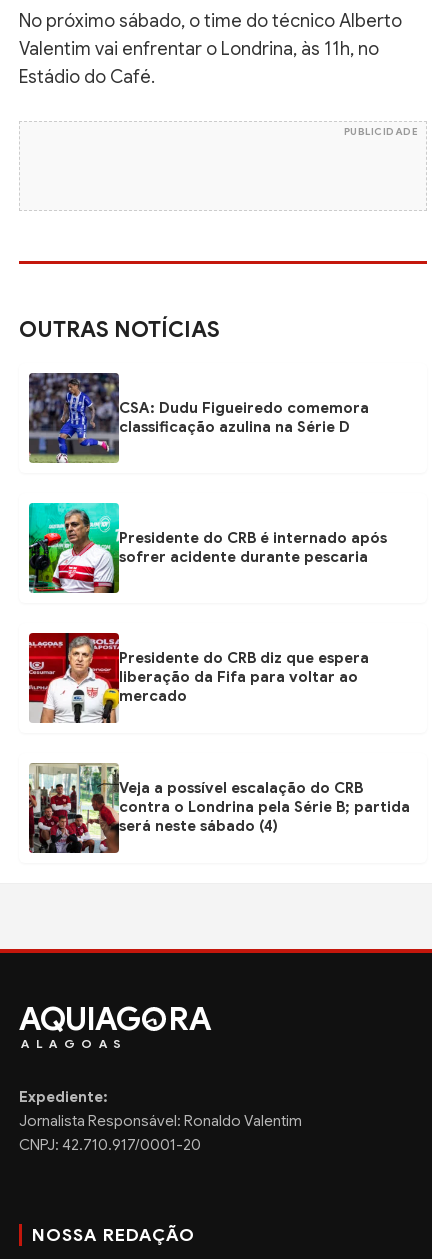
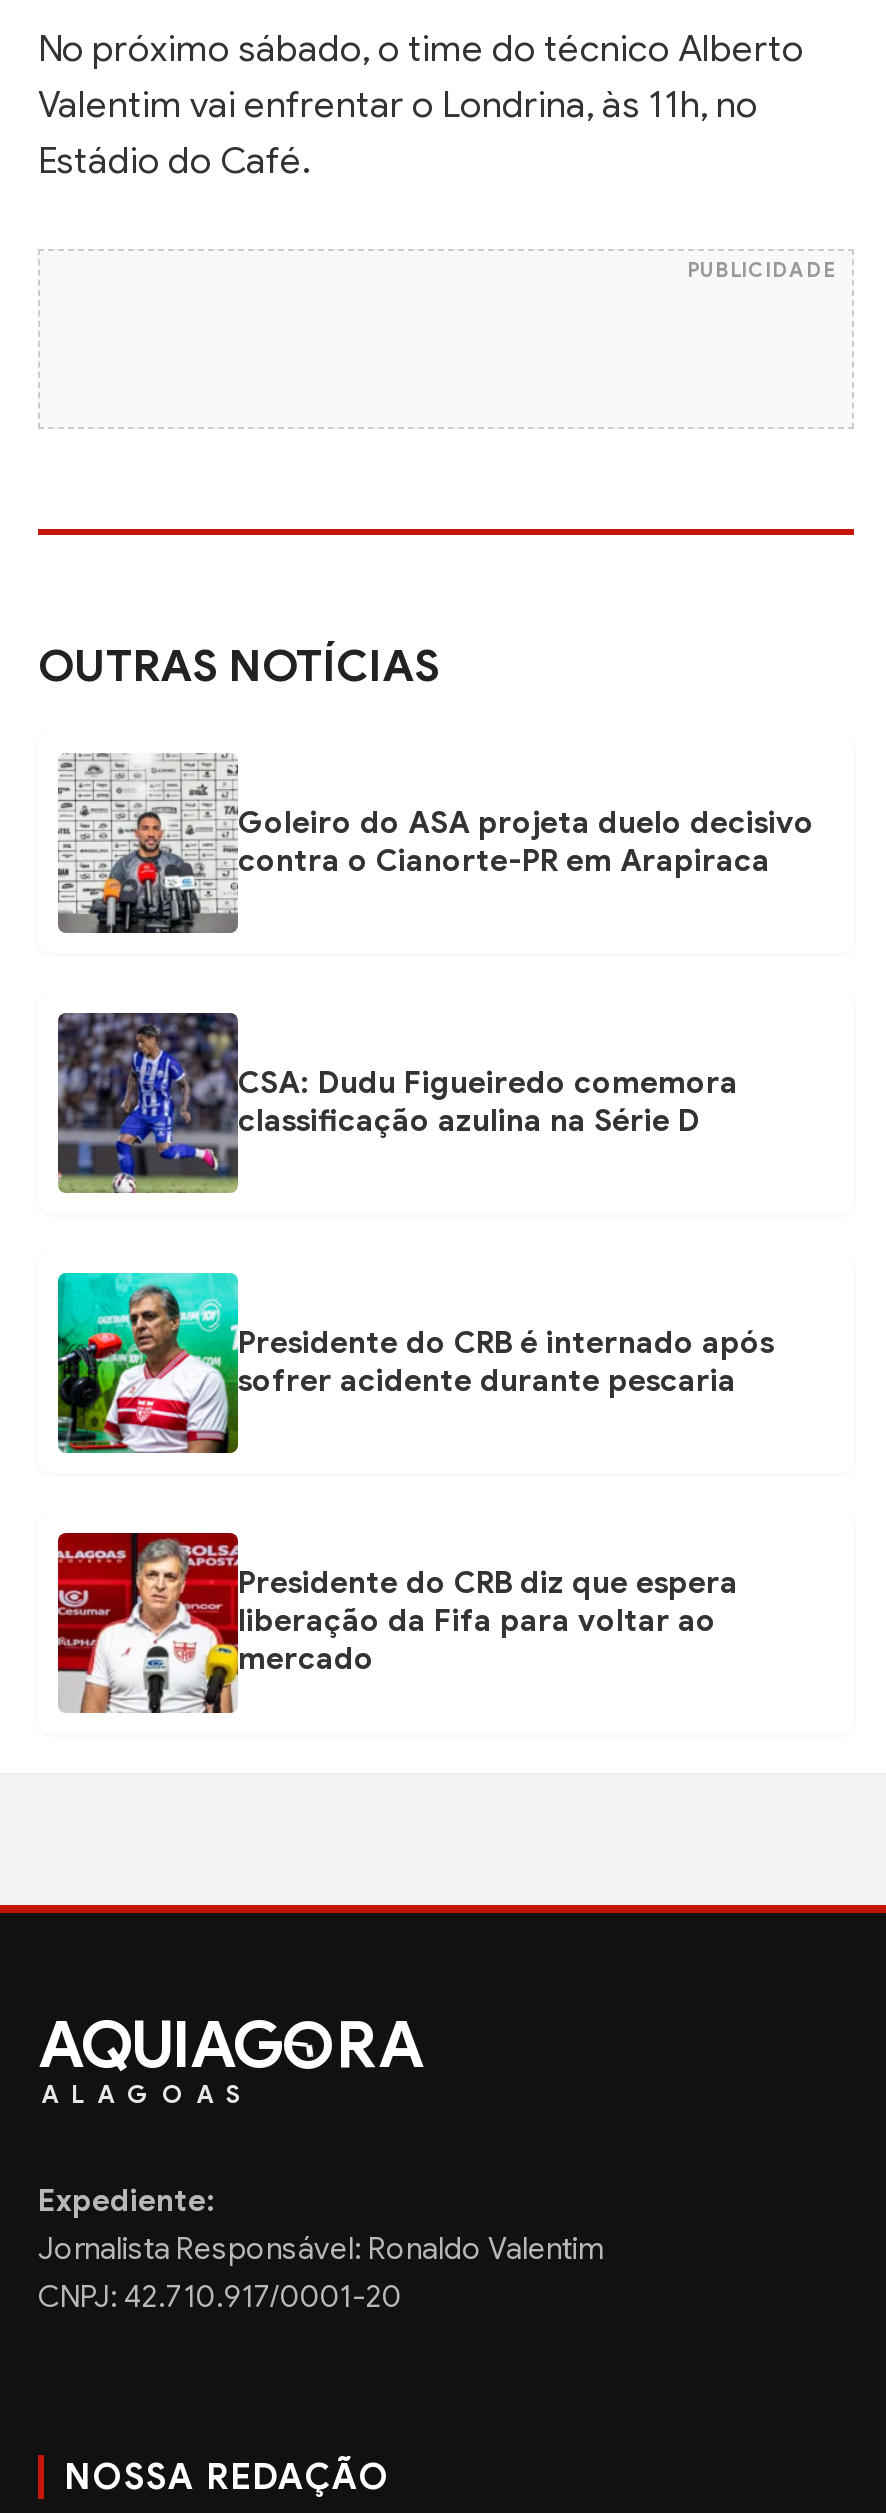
+ [image]
+ Goleiro do ASA projeta duelo decisivo
+ contra o Cianorte-PR em Arapiraca

moved down: [image] | CSA: Dudu Figueiredo comemora | classificação azulina na Série D | Presidente do CRB é internado após | sofrer acidente durante pescaria | Presidente do CRB diz que espera | liberação da Fifa para voltar ao | mercado

- [image]
- Veja a possível escalação do CRB
- contra o Londrina pela Série B; partida
- será neste sábado (4)
